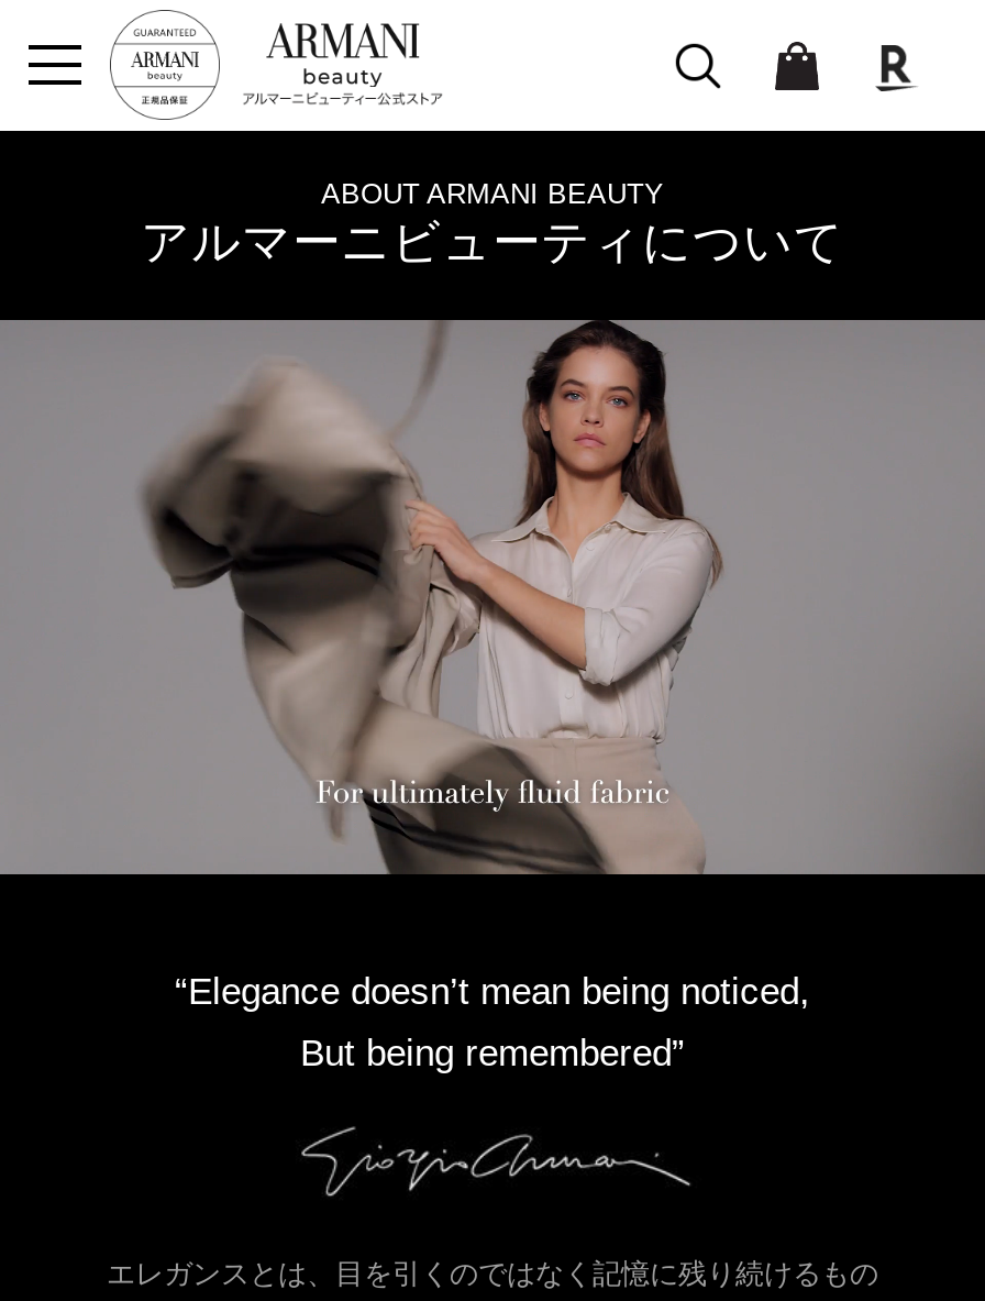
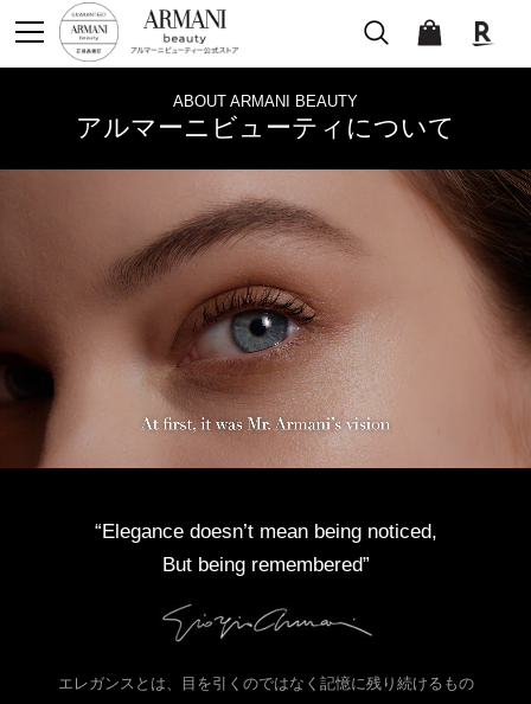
- [image]
+ [image]
